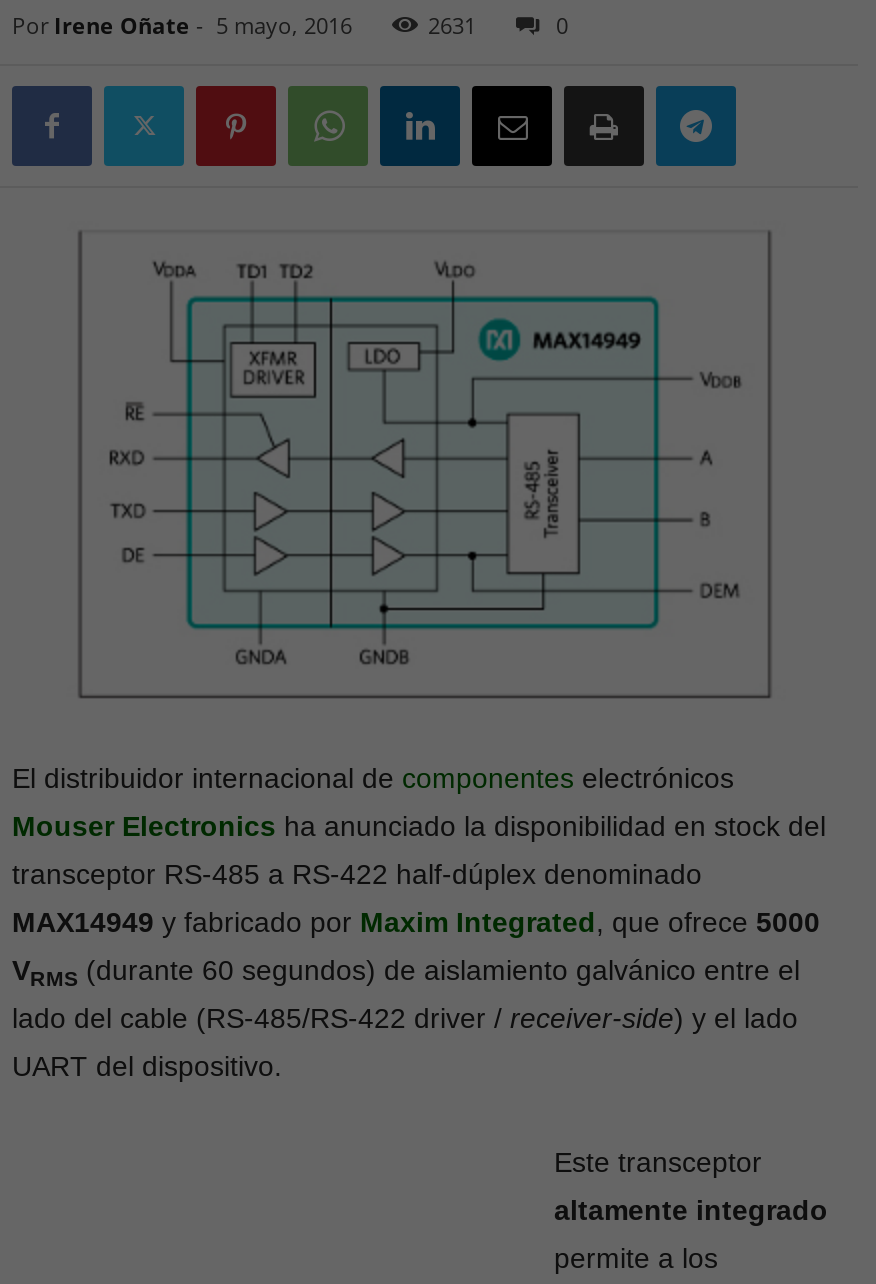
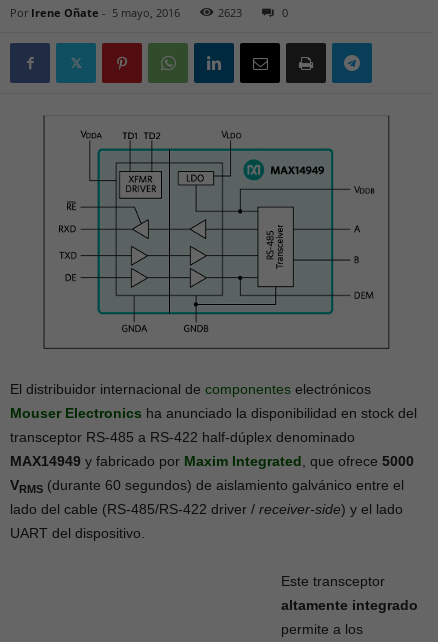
- 2631
+ 2623
